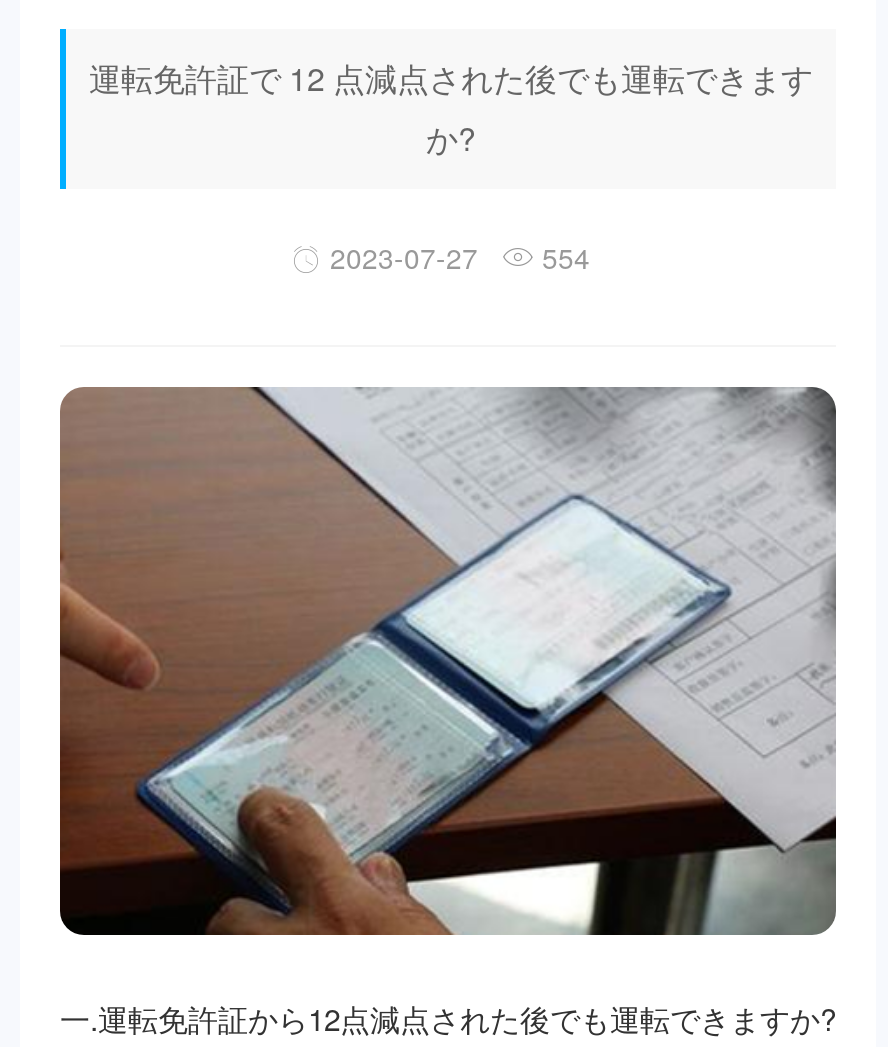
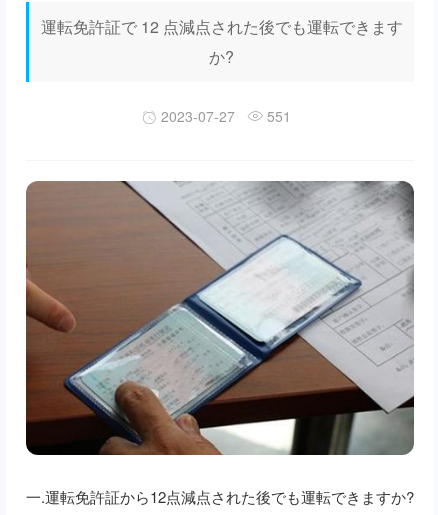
- 2023-07-27 554
+ 2023-07-27 551
